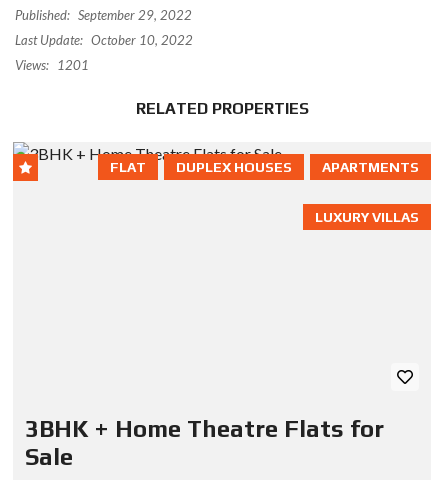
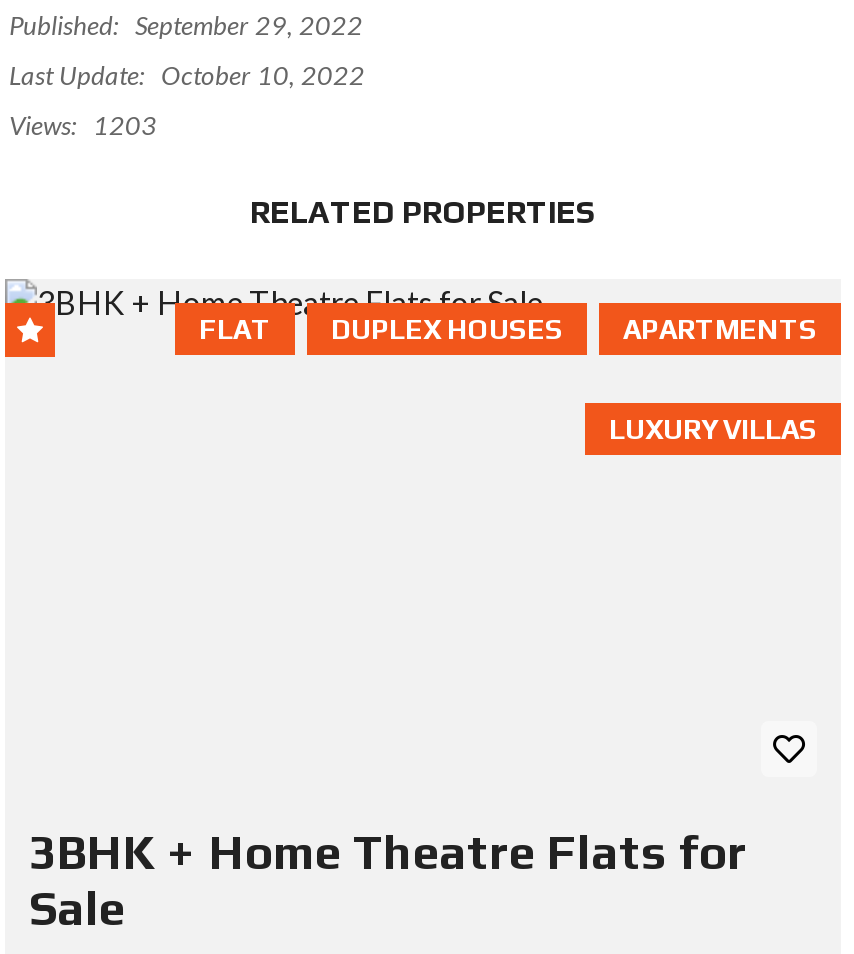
- Views: 1201
+ Views: 1203
